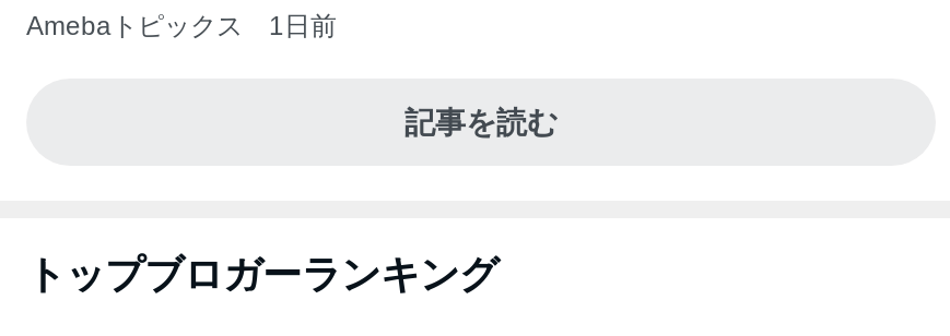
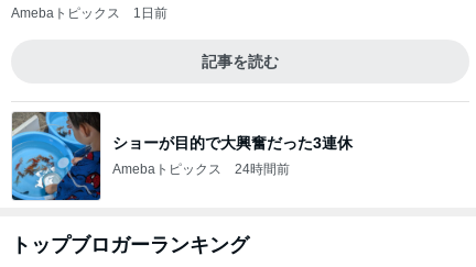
+ [image]
+ ショーが目的で大興奮だった3連休
+ Amebaトピックス
+ 24時間前
